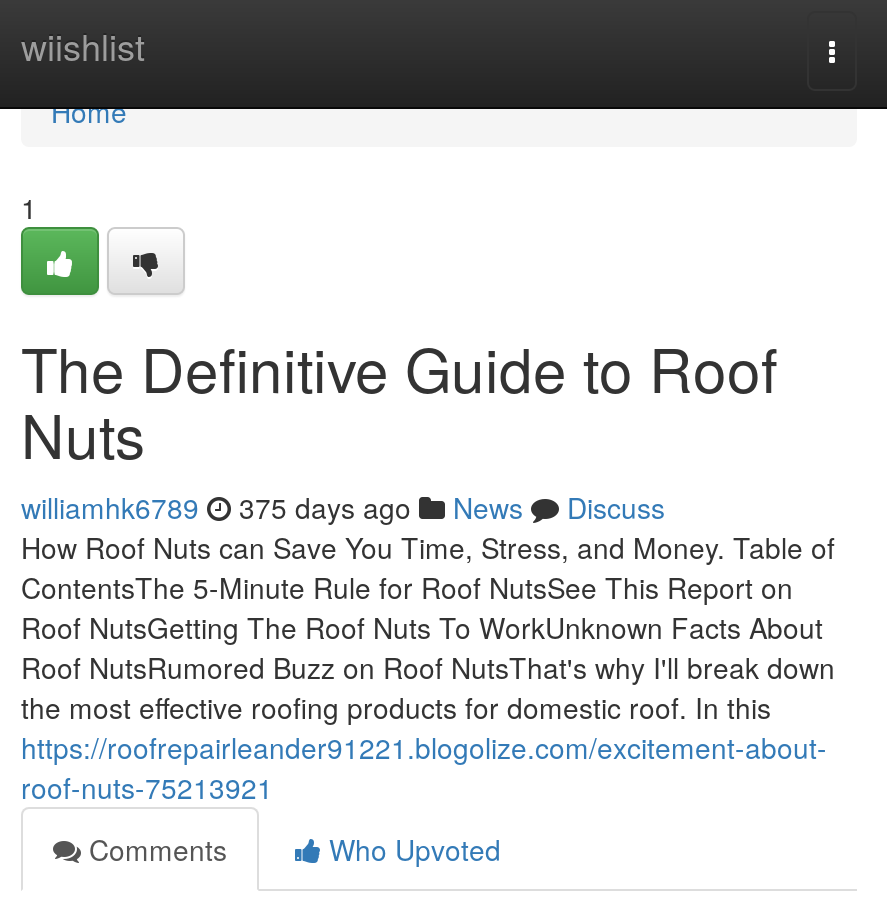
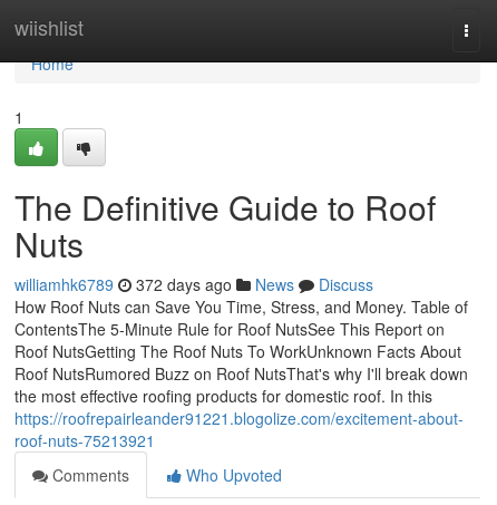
- williamhk6789 375 days ago News Discuss
+ williamhk6789 372 days ago News Discuss
